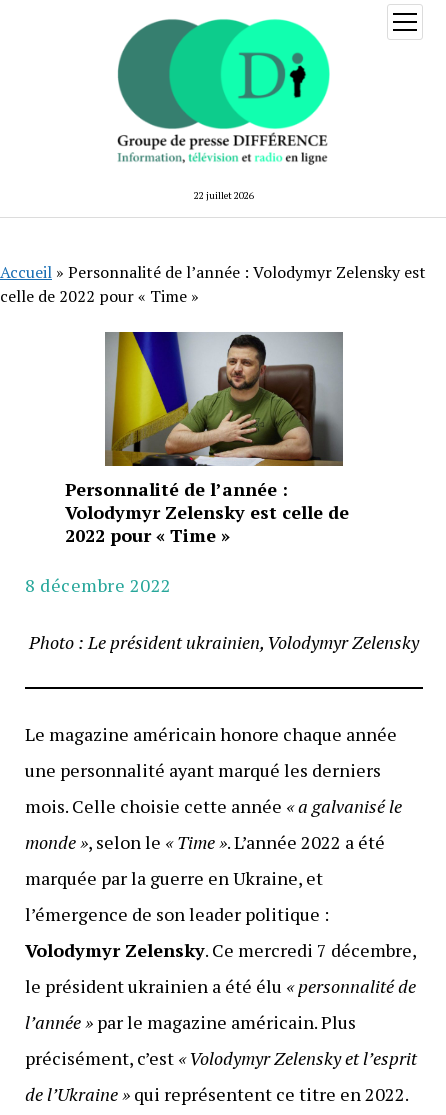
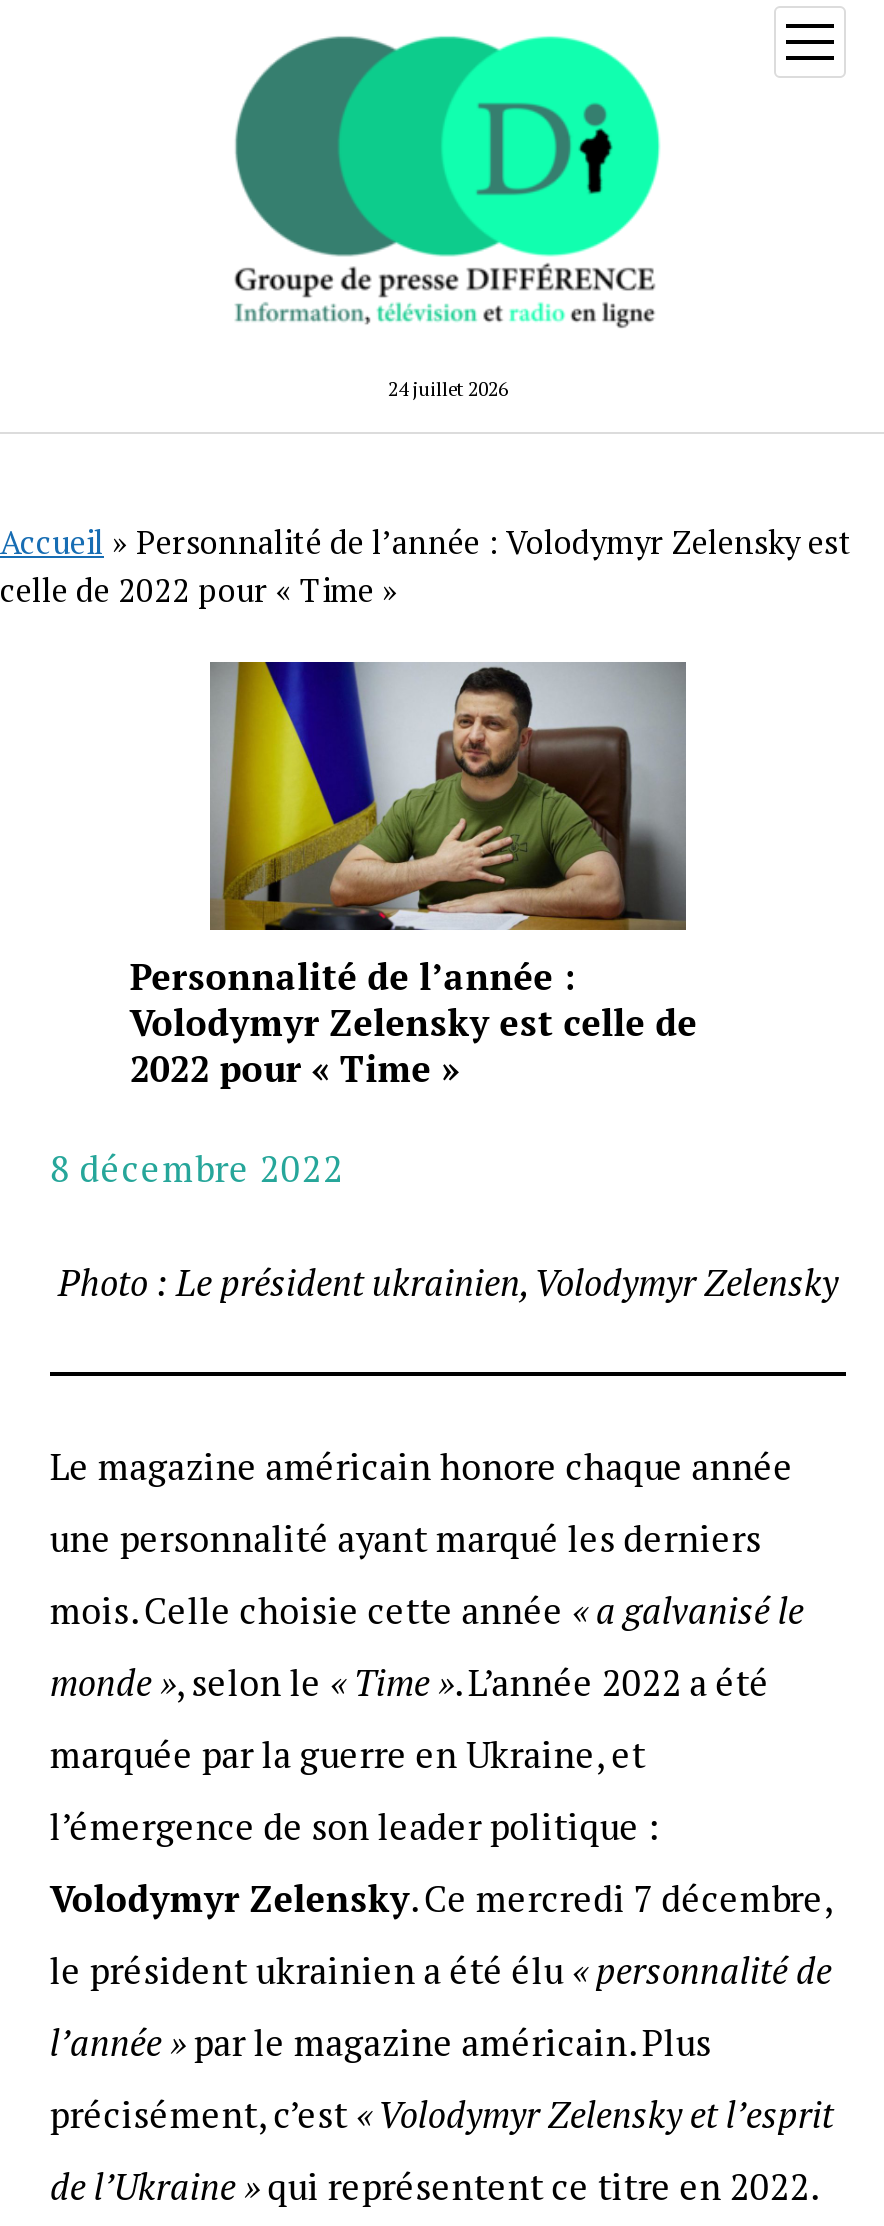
- 22 juillet 2026
+ 24 juillet 2026
